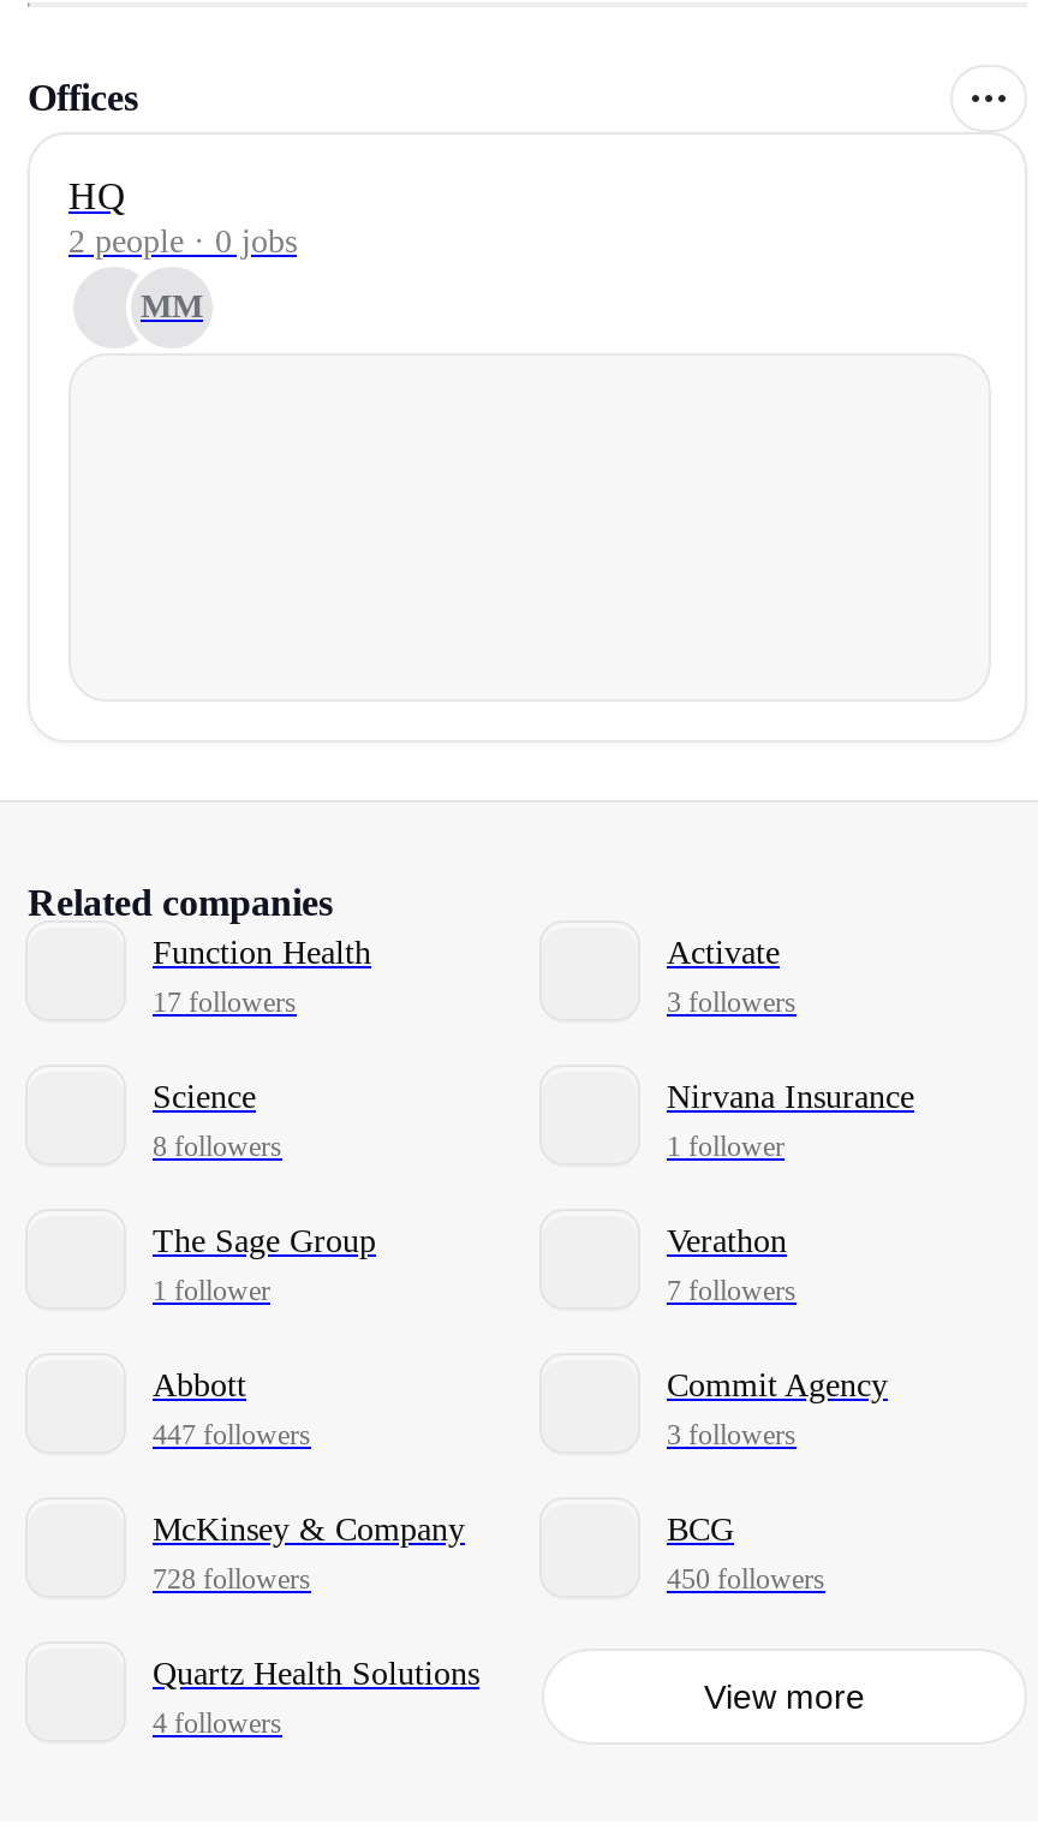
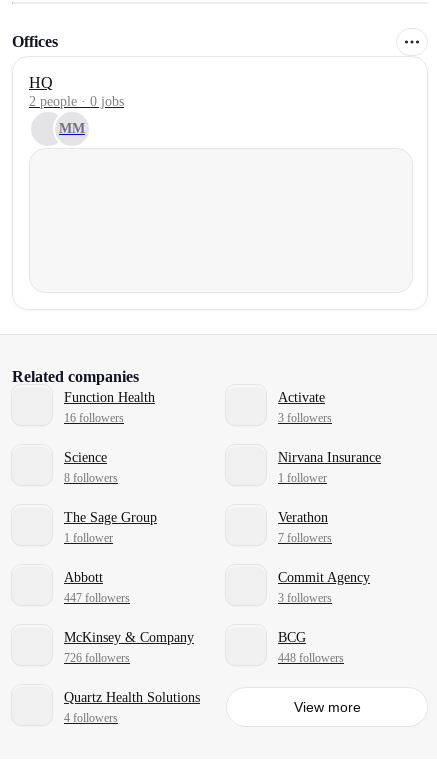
- 17 followers
+ 16 followers

- 728 followers
+ 726 followers

- 450 followers
+ 448 followers
